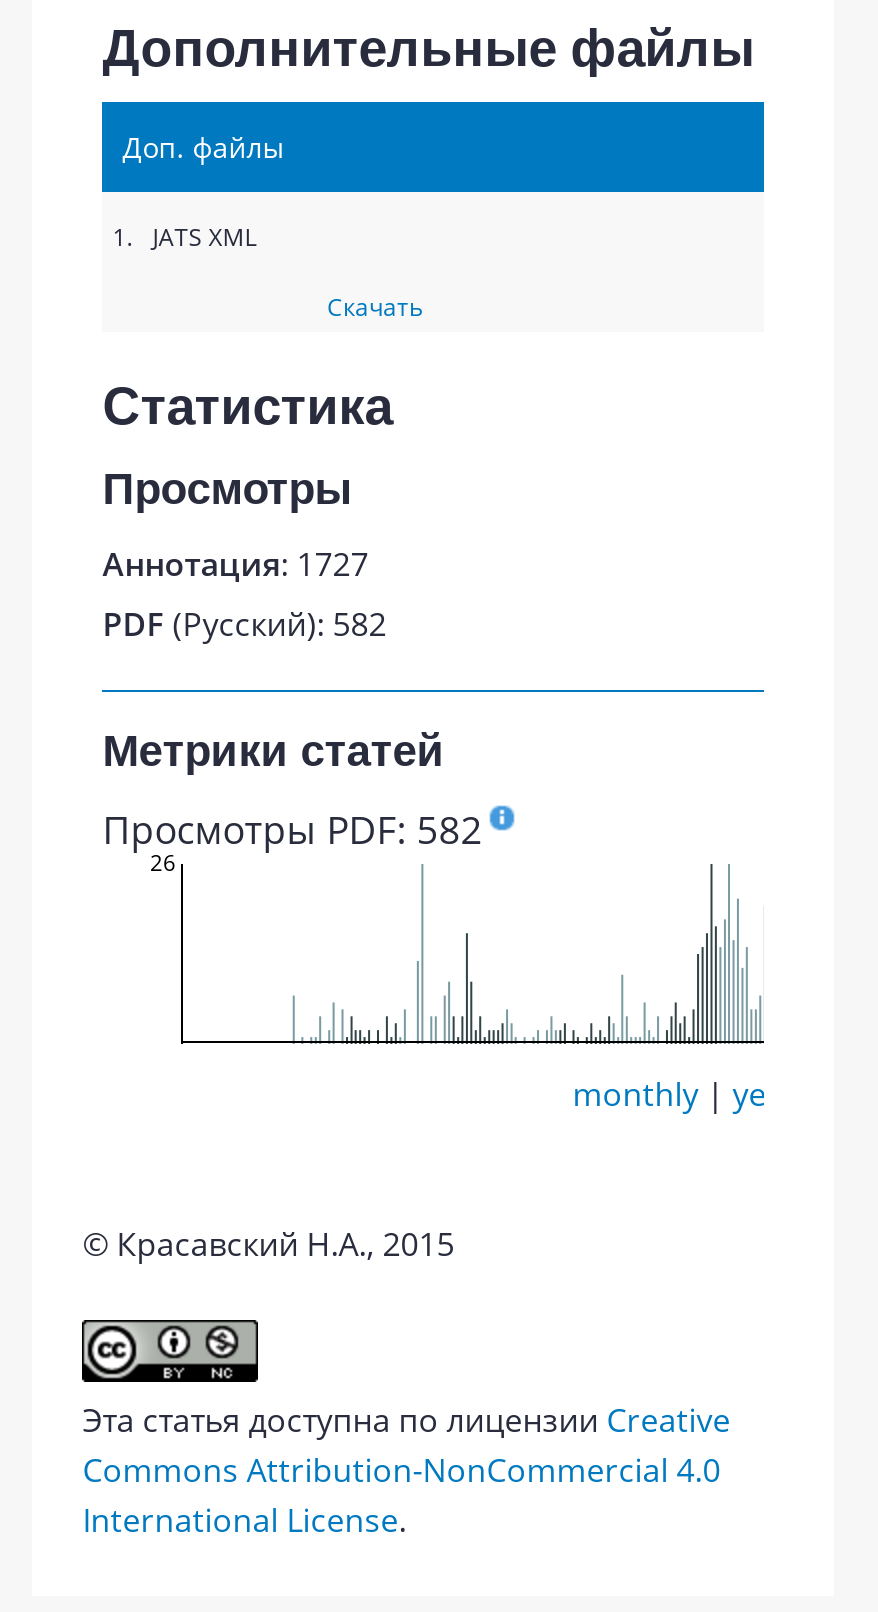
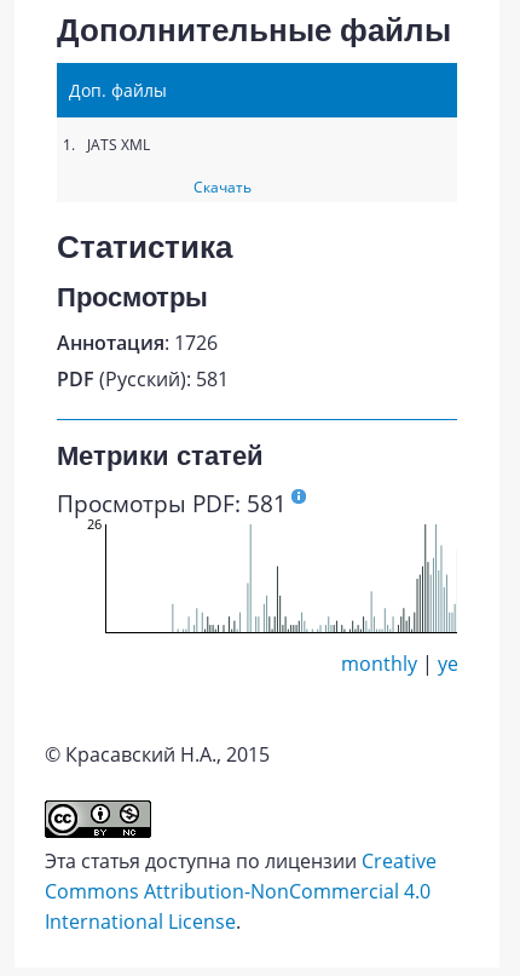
- Аннотация: 1727
+ Аннотация: 1726

- PDF (Русский): 582
+ PDF (Русский): 581

- Просмотры PDF: 582
+ Просмотры PDF: 581
